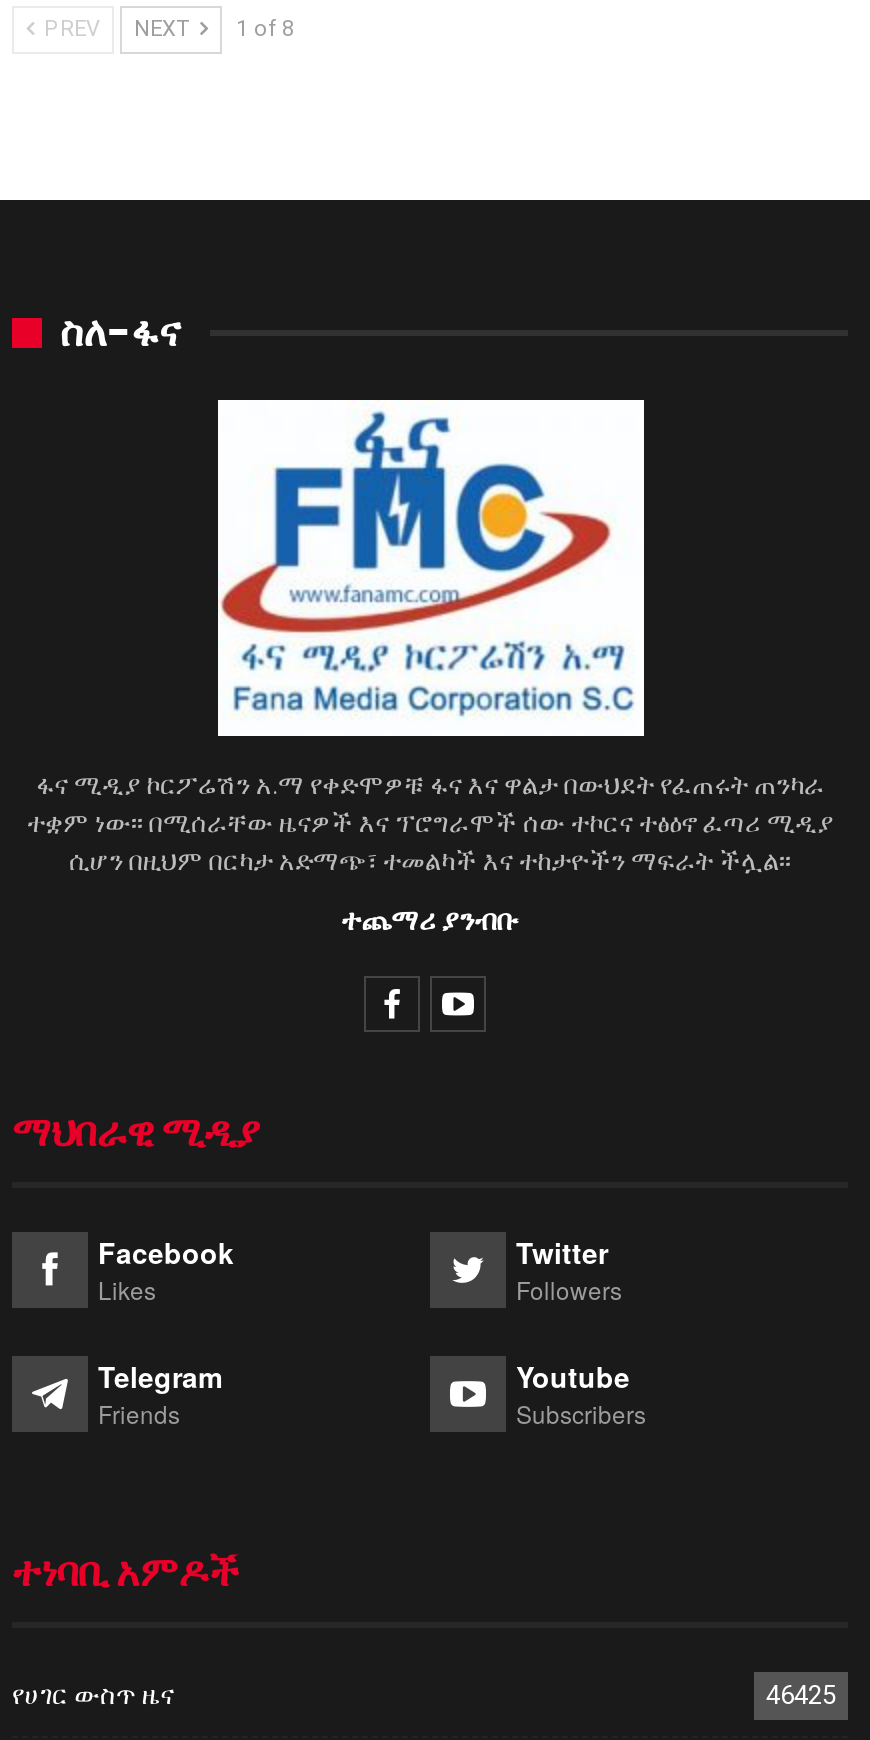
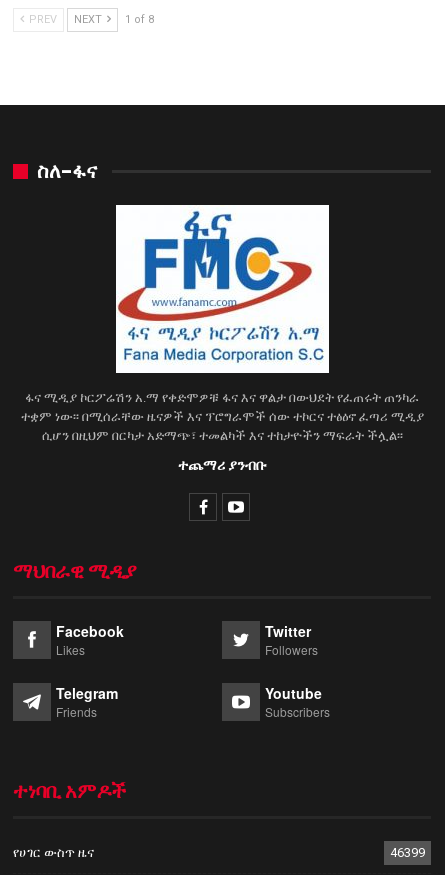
- 46425
+ 46399
